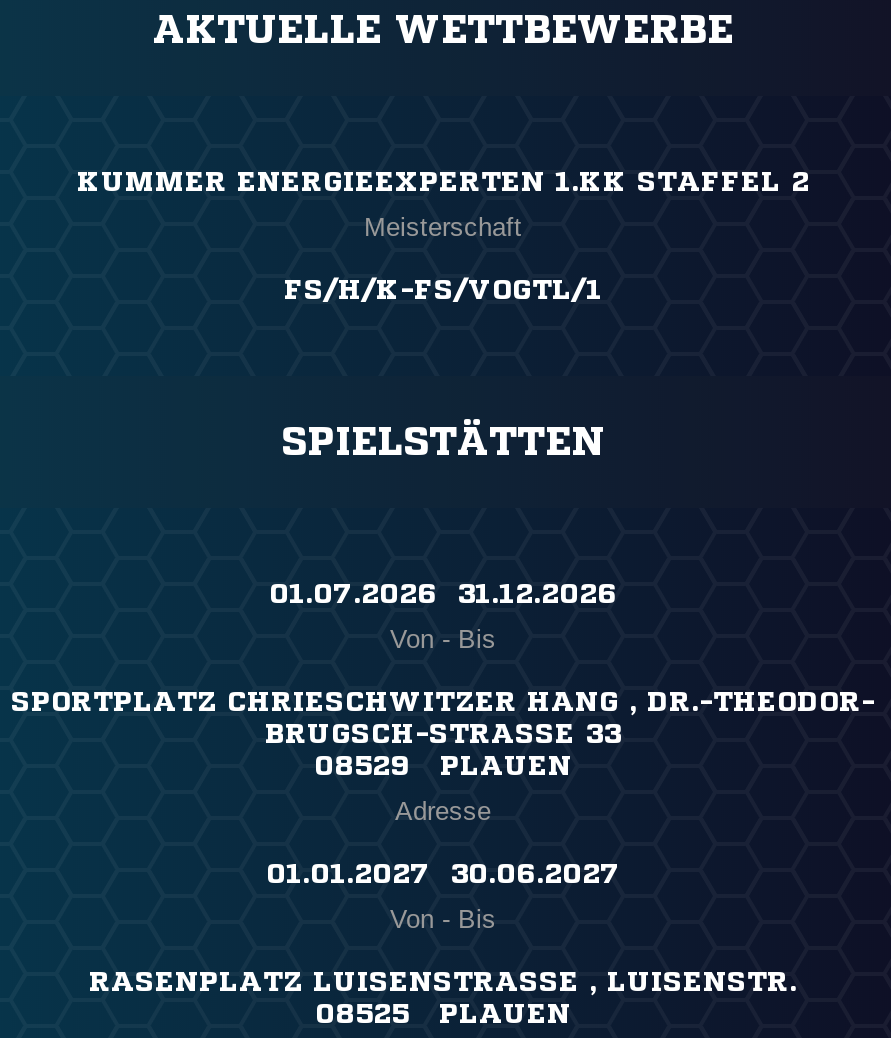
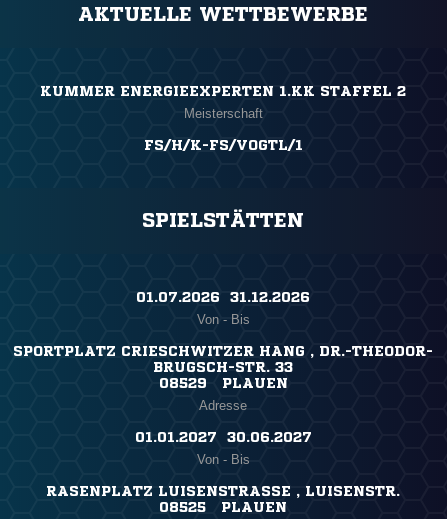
- SPORTPLATZ CHRIESCHWITZER HANG , DR.-THEODOR-
- BRUGSCH-STRASSE 33
+ SPORTPLATZ CRIESCHWITZER HANG , DR.-THEODOR-
+ BRUGSCH-STR. 33
